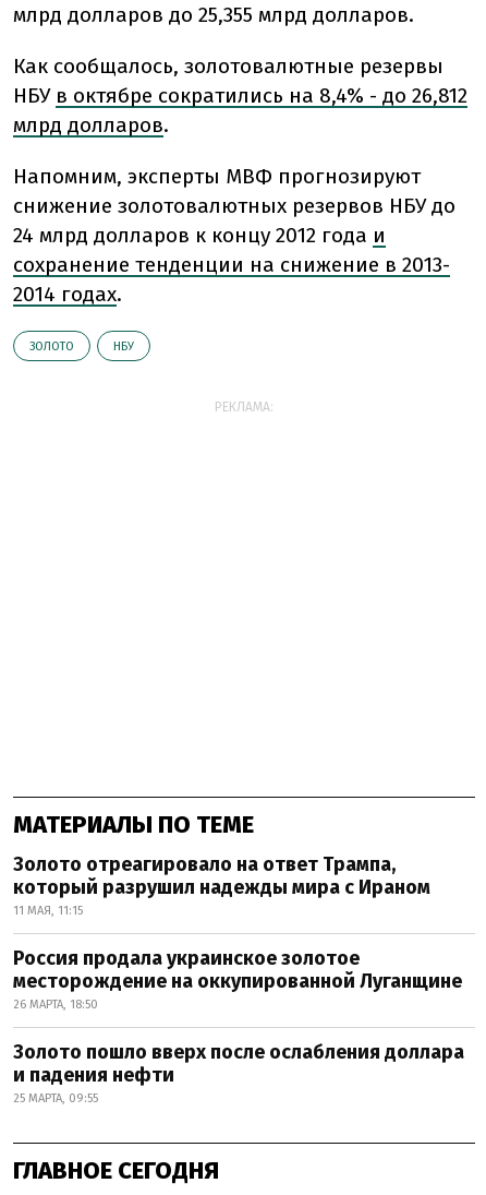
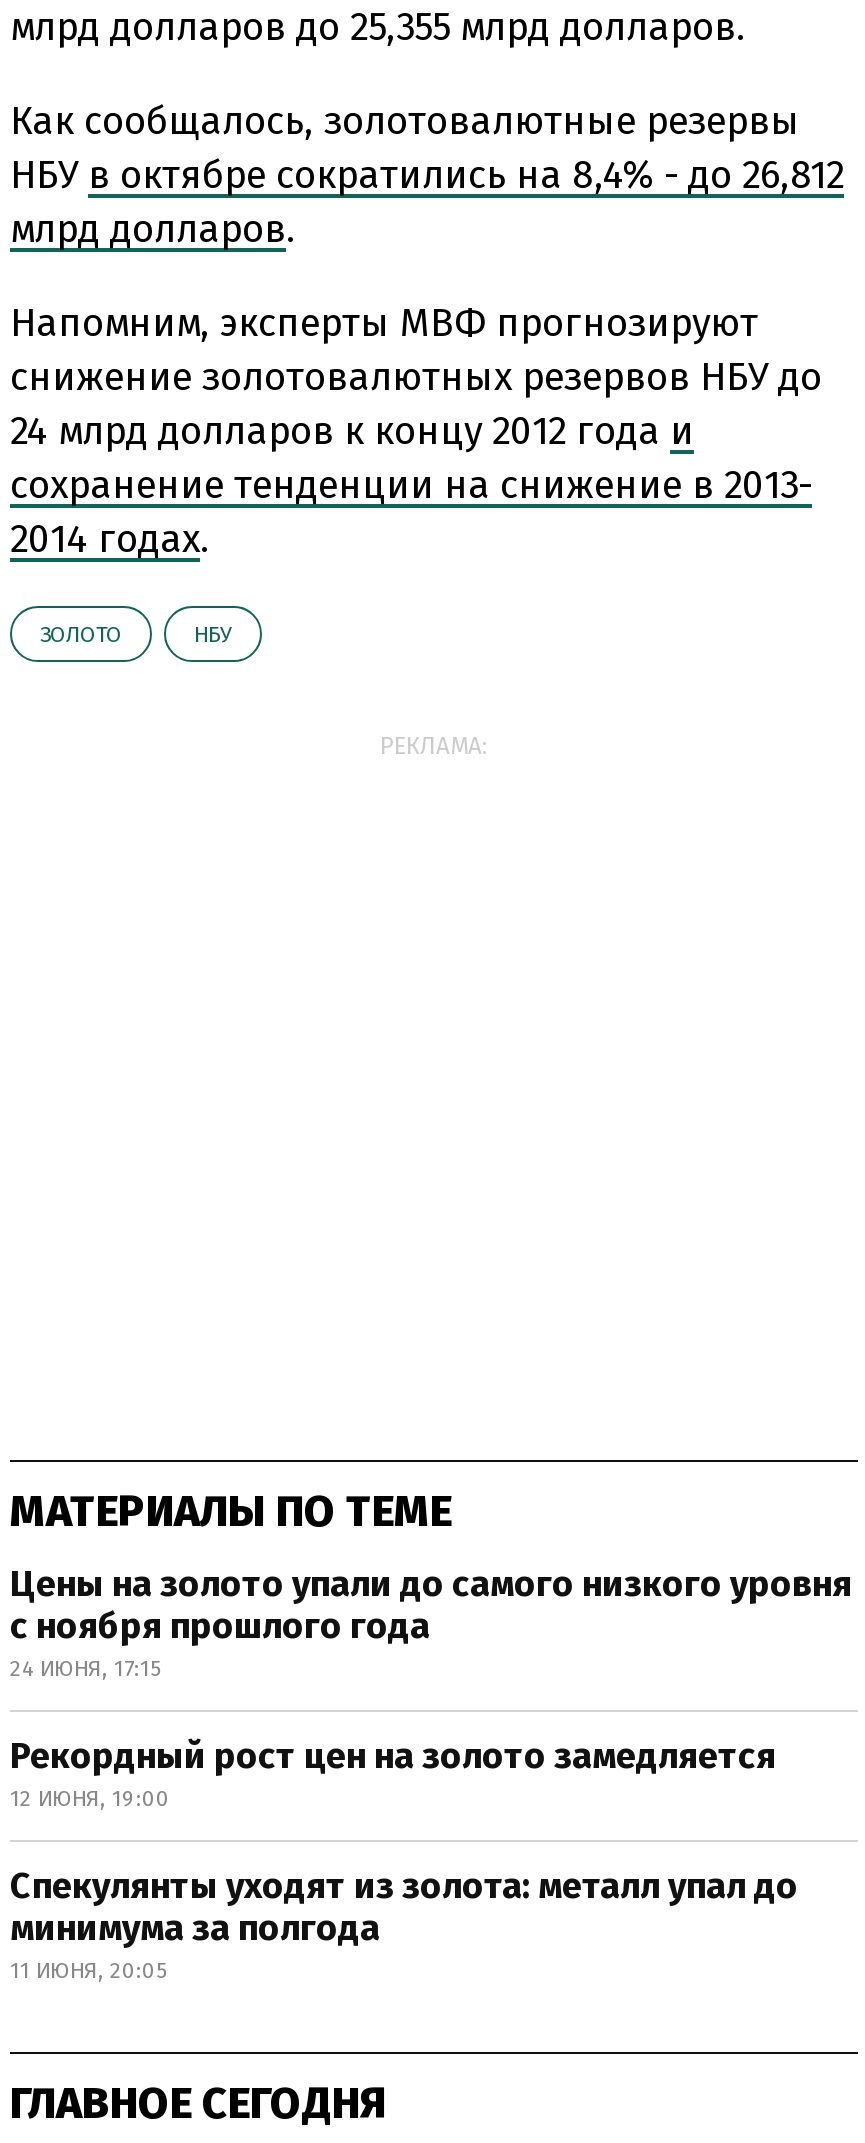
- Золото отреагировало на ответ Трампа,
- который разрушил надежды мира с Ираном
- 11 МАЯ, 11:15
+ Цены на золото упали до самого низкого уровня
+ с ноября прошлого года
+ 24 ИЮНЯ, 17:15

- Россия продала украинское золотое
- месторождение на оккупированной Луганщине
- 26 МАРТА, 18:50
+ Рекордный рост цен на золото замедляется
+ 12 ИЮНЯ, 19:00

- Золото пошло вверх после ослабления доллара
- и падения нефти
- 25 МАРТА, 09:55
+ Спекулянты уходят из золота: металл упал до
+ минимума за полгода
+ 11 ИЮНЯ, 20:05
